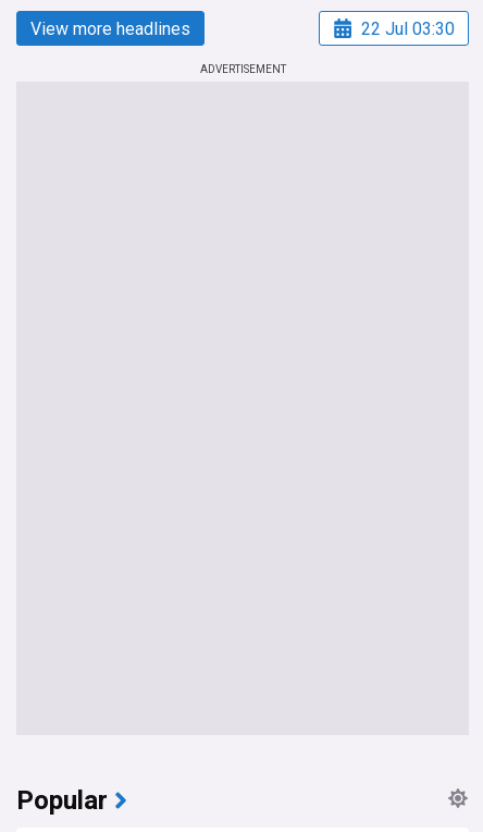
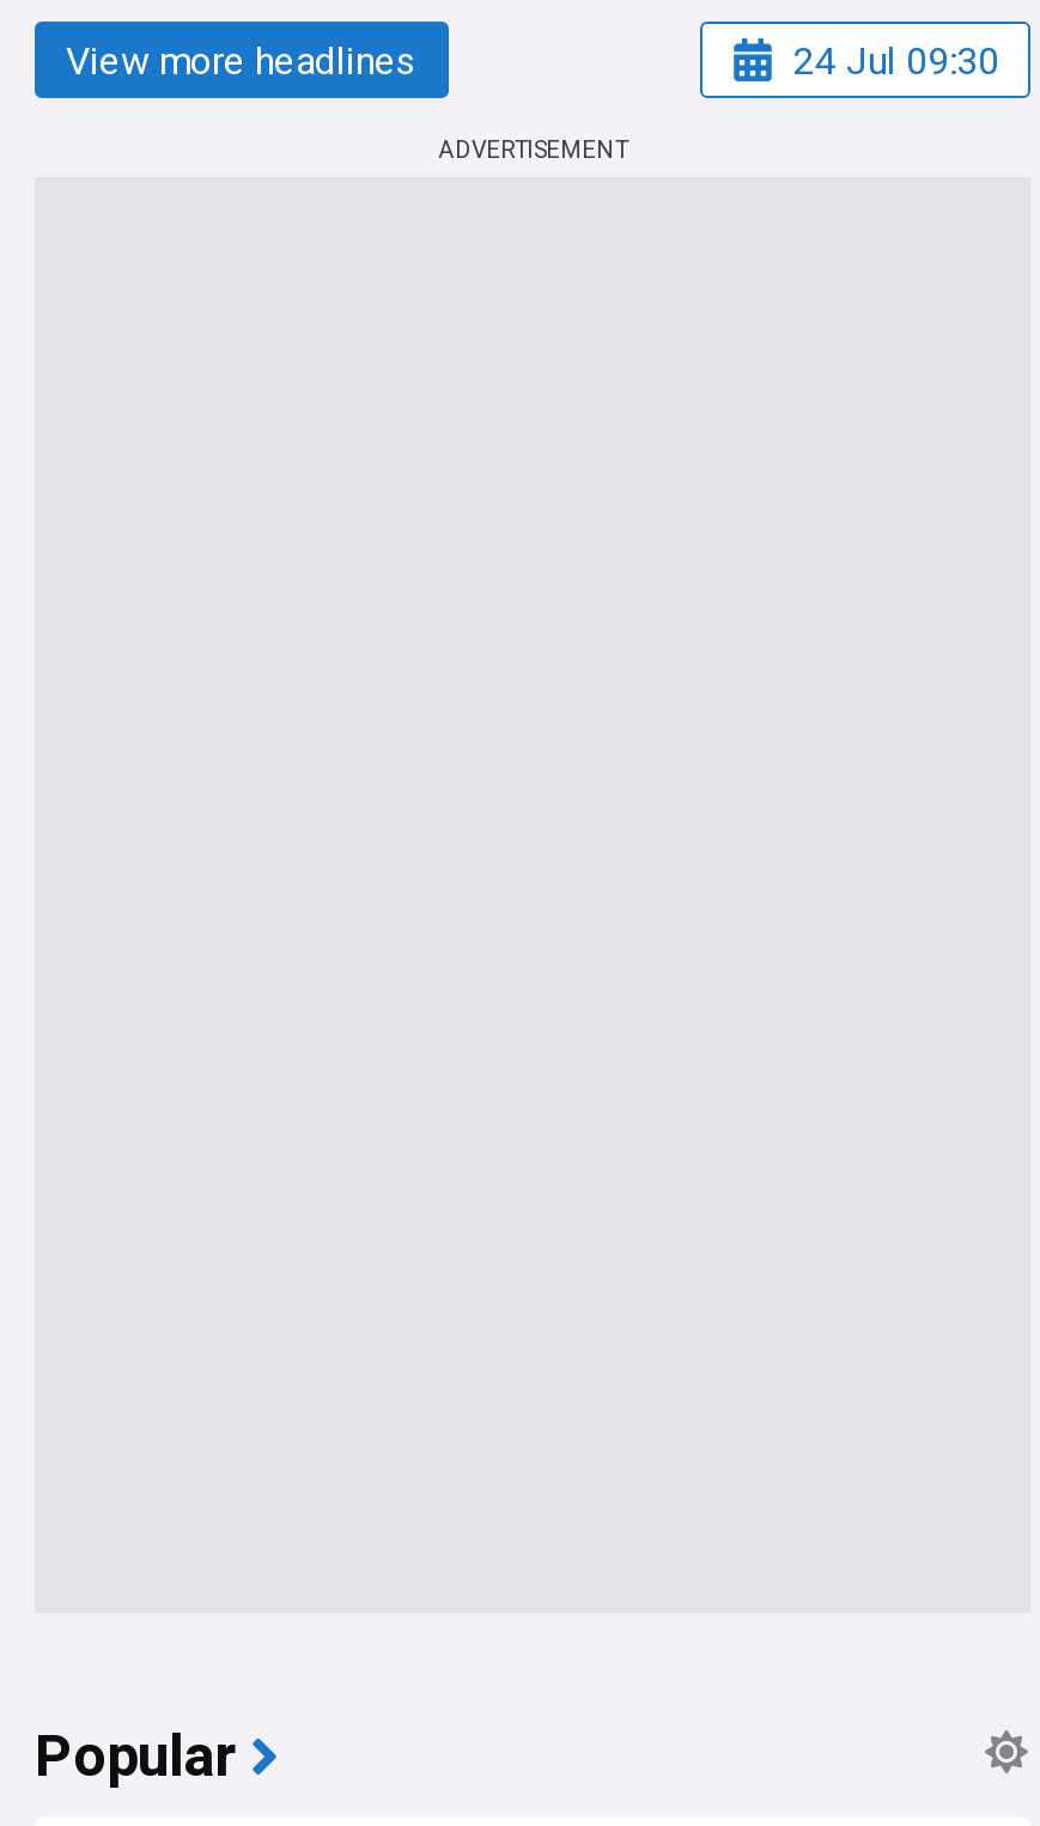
- 22 Jul 03:30
+ 24 Jul 09:30
